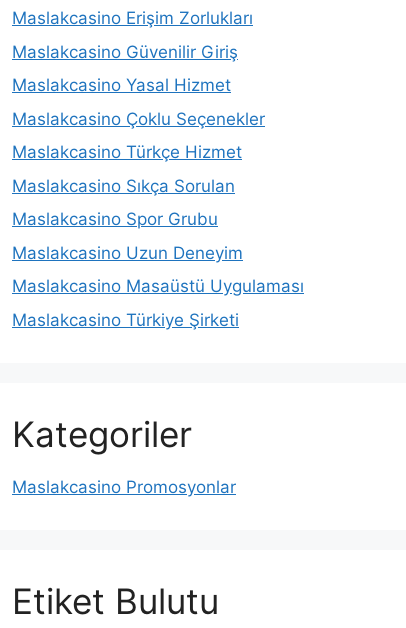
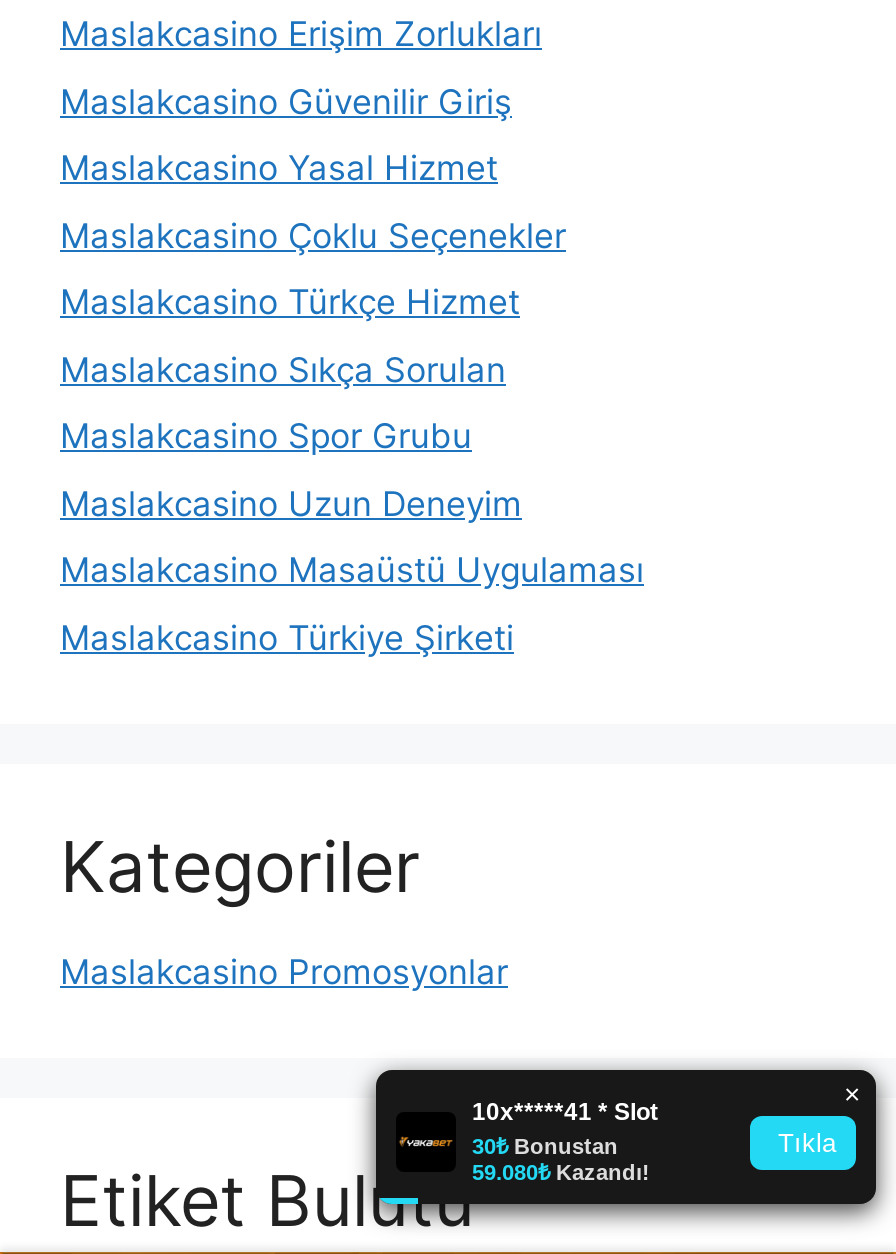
+ [image]
